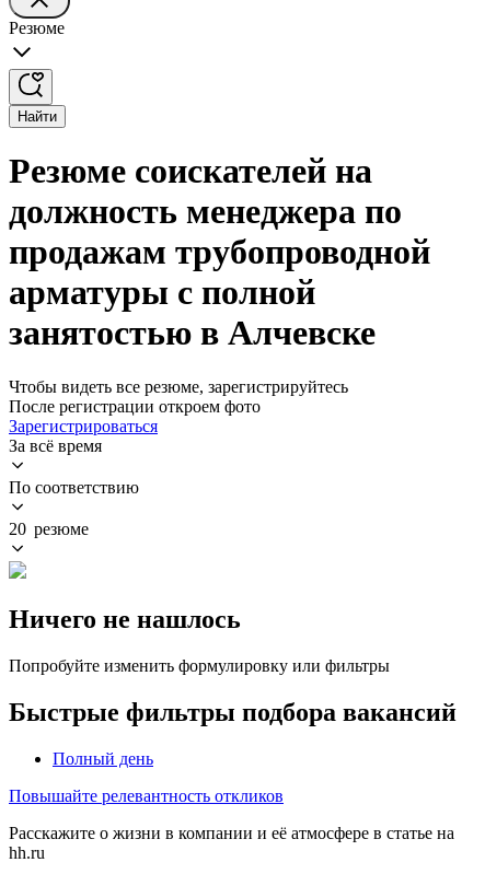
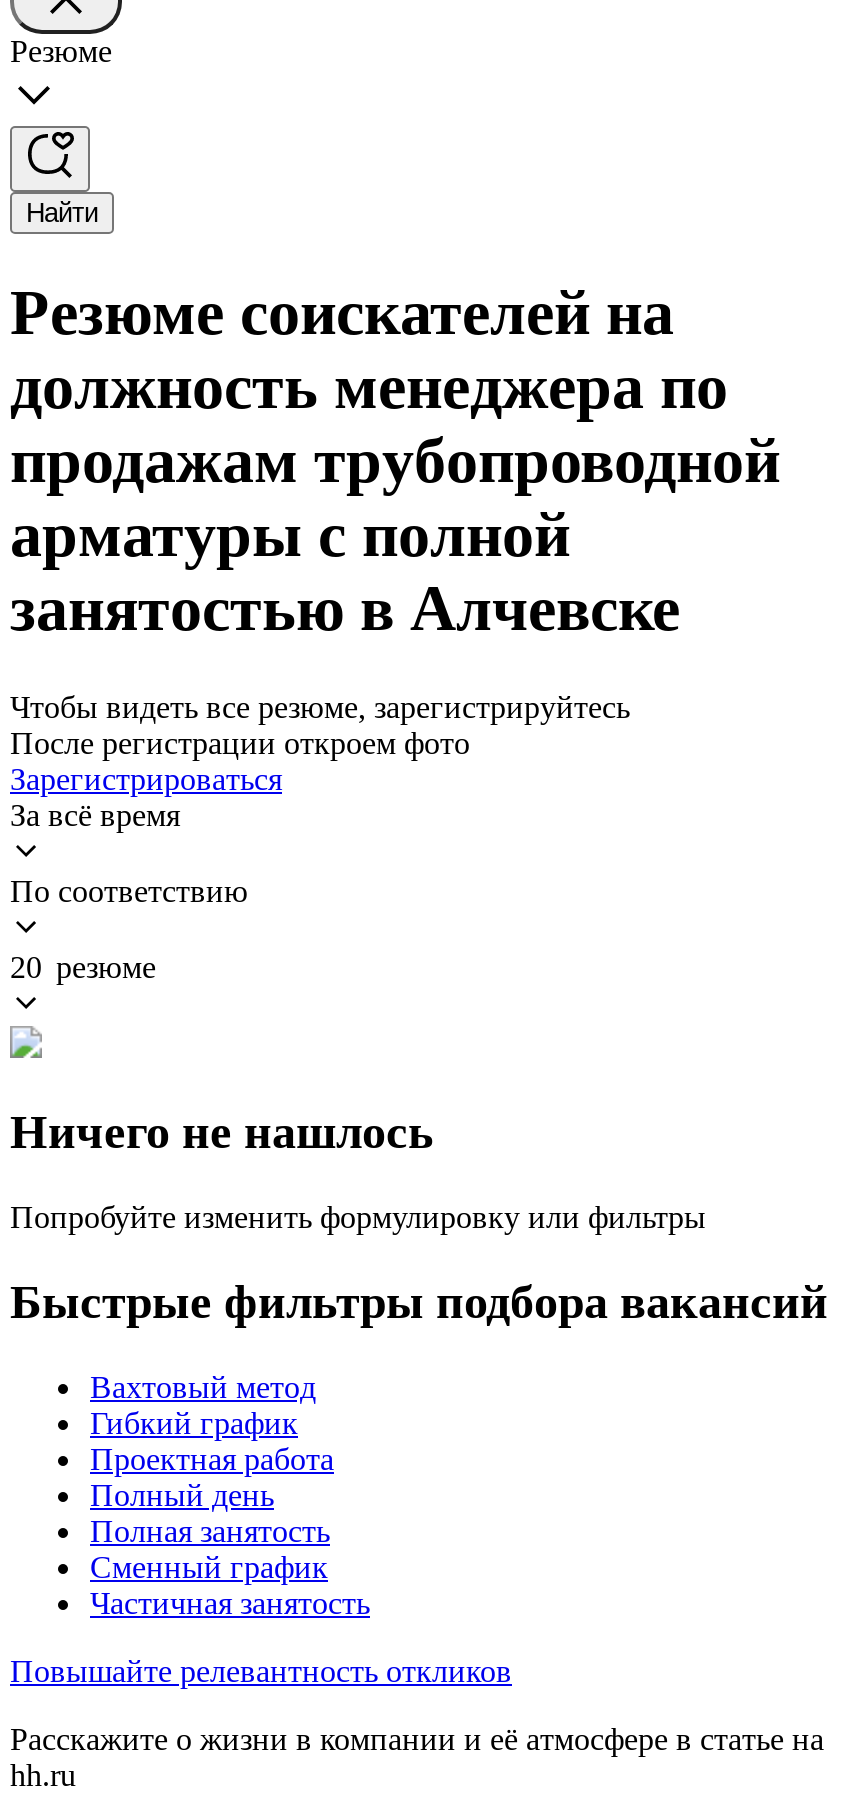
+ Вахтовый метод
+ Гибкий график
+ Проектная работа

+ Полная занятость
+ Сменный график
+ Частичная занятость
